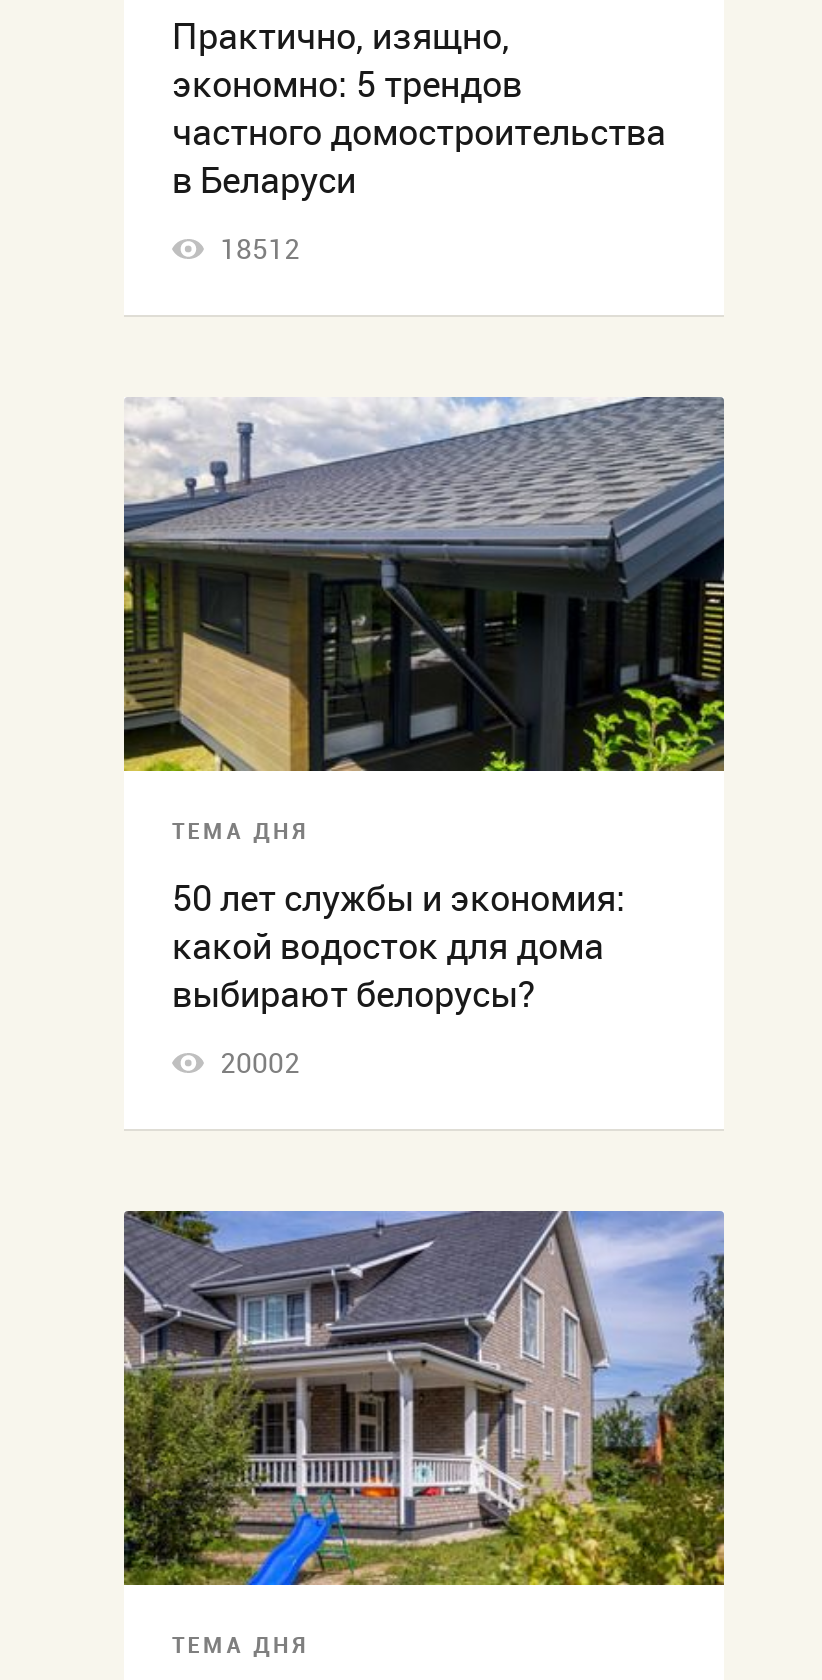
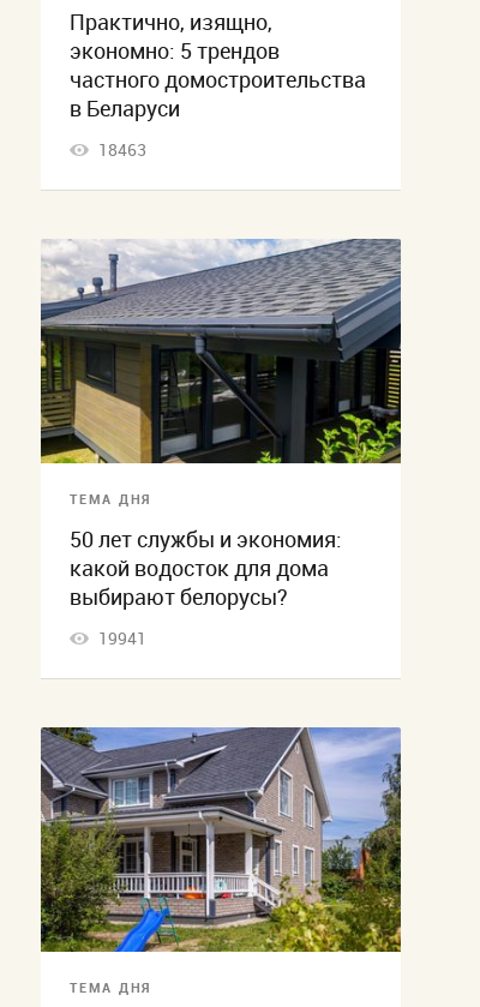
- 18512
+ 18463

- 20002
+ 19941
